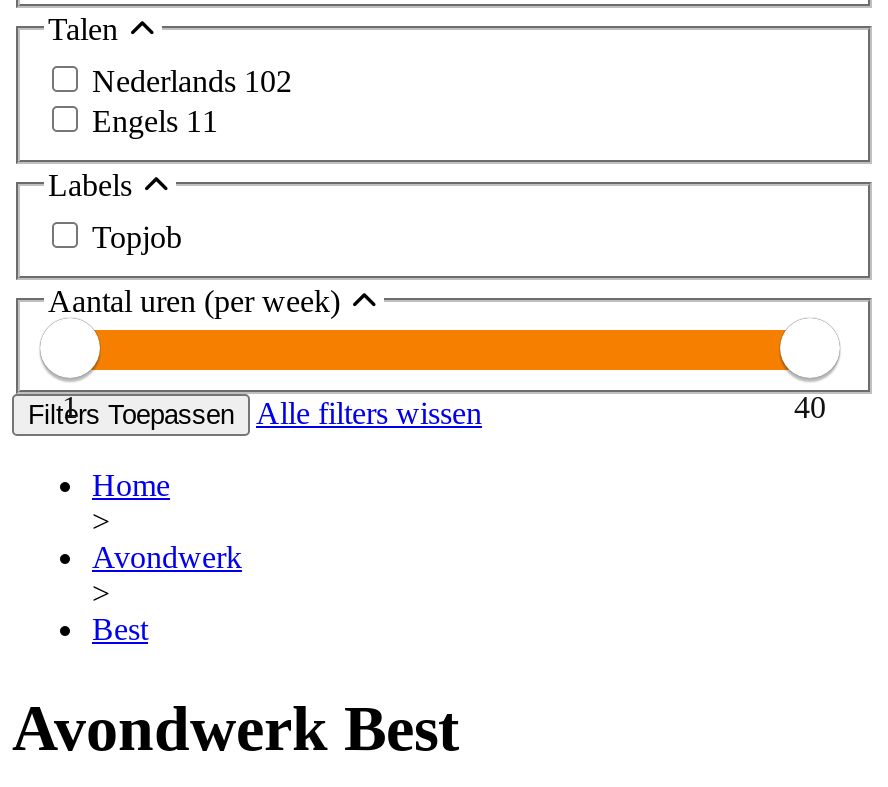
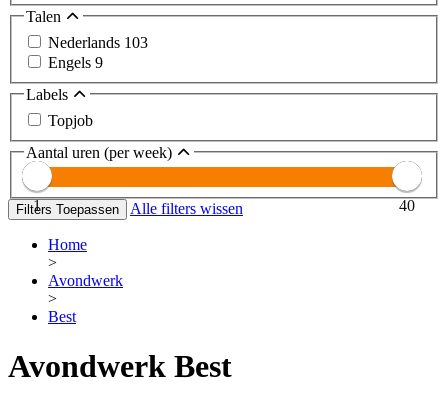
- Nederlands 102
+ Nederlands 103

- Engels 11
+ Engels 9
